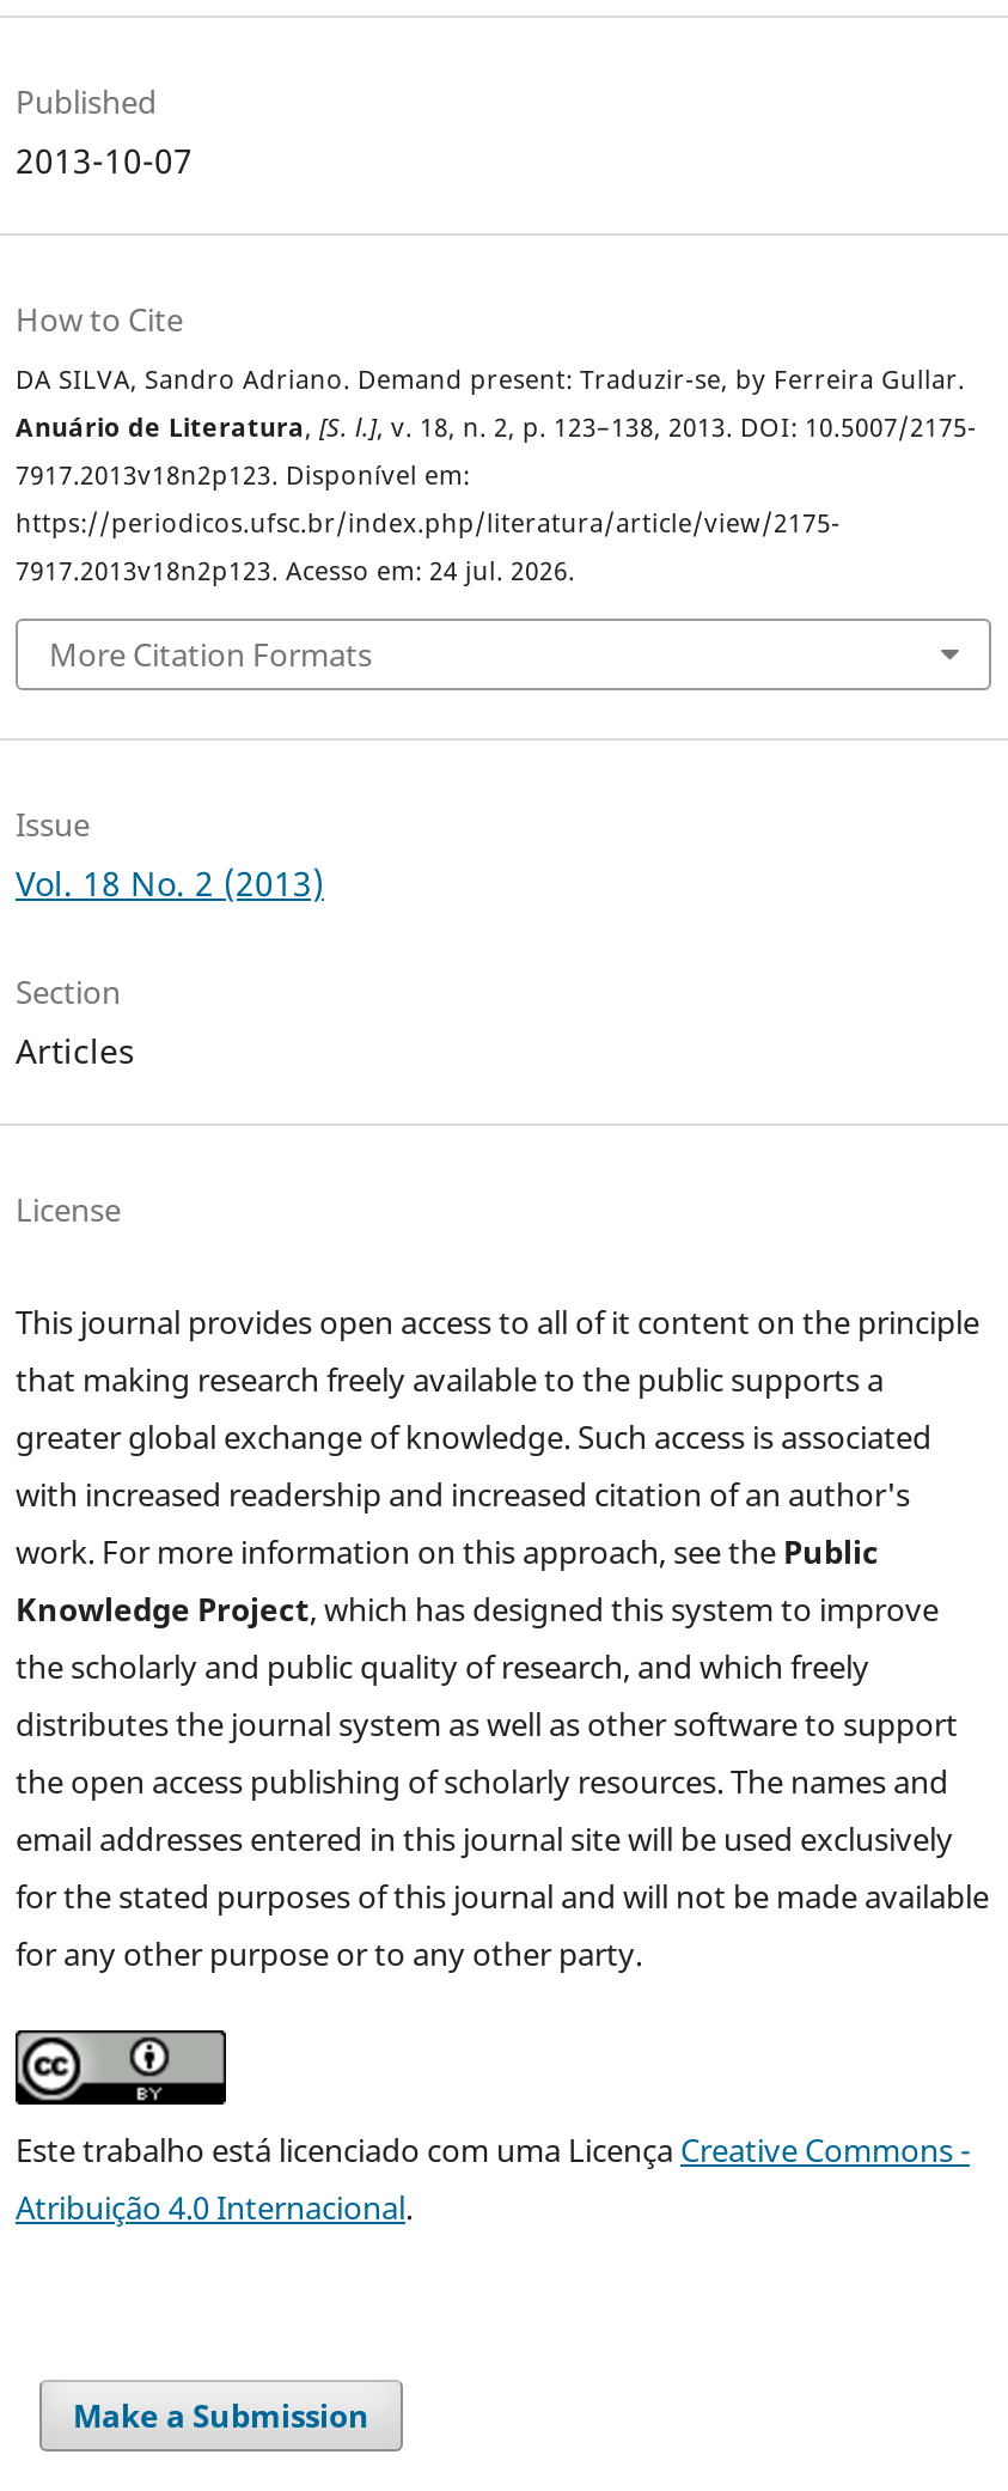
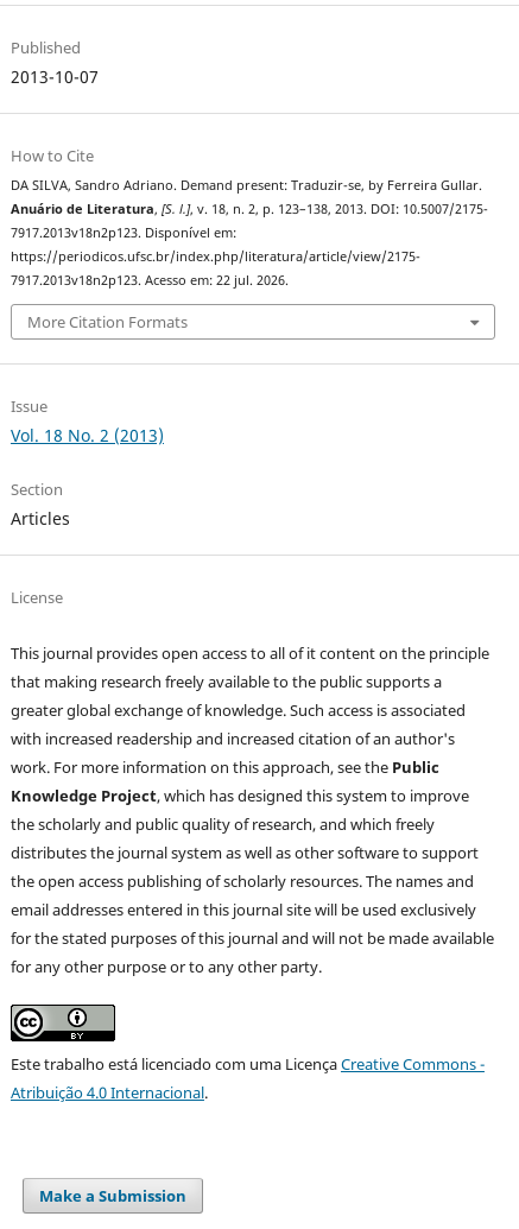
- 7917.2013v18n2p123. Acesso em: 24 jul. 2026.
+ 7917.2013v18n2p123. Acesso em: 22 jul. 2026.
